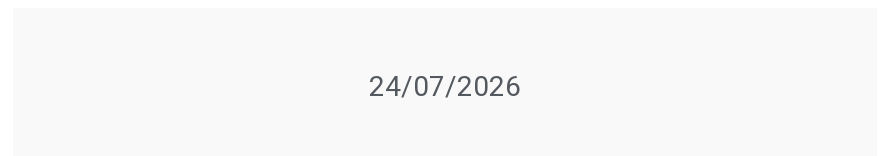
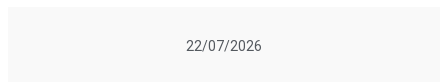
- 24/07/2026
+ 22/07/2026
